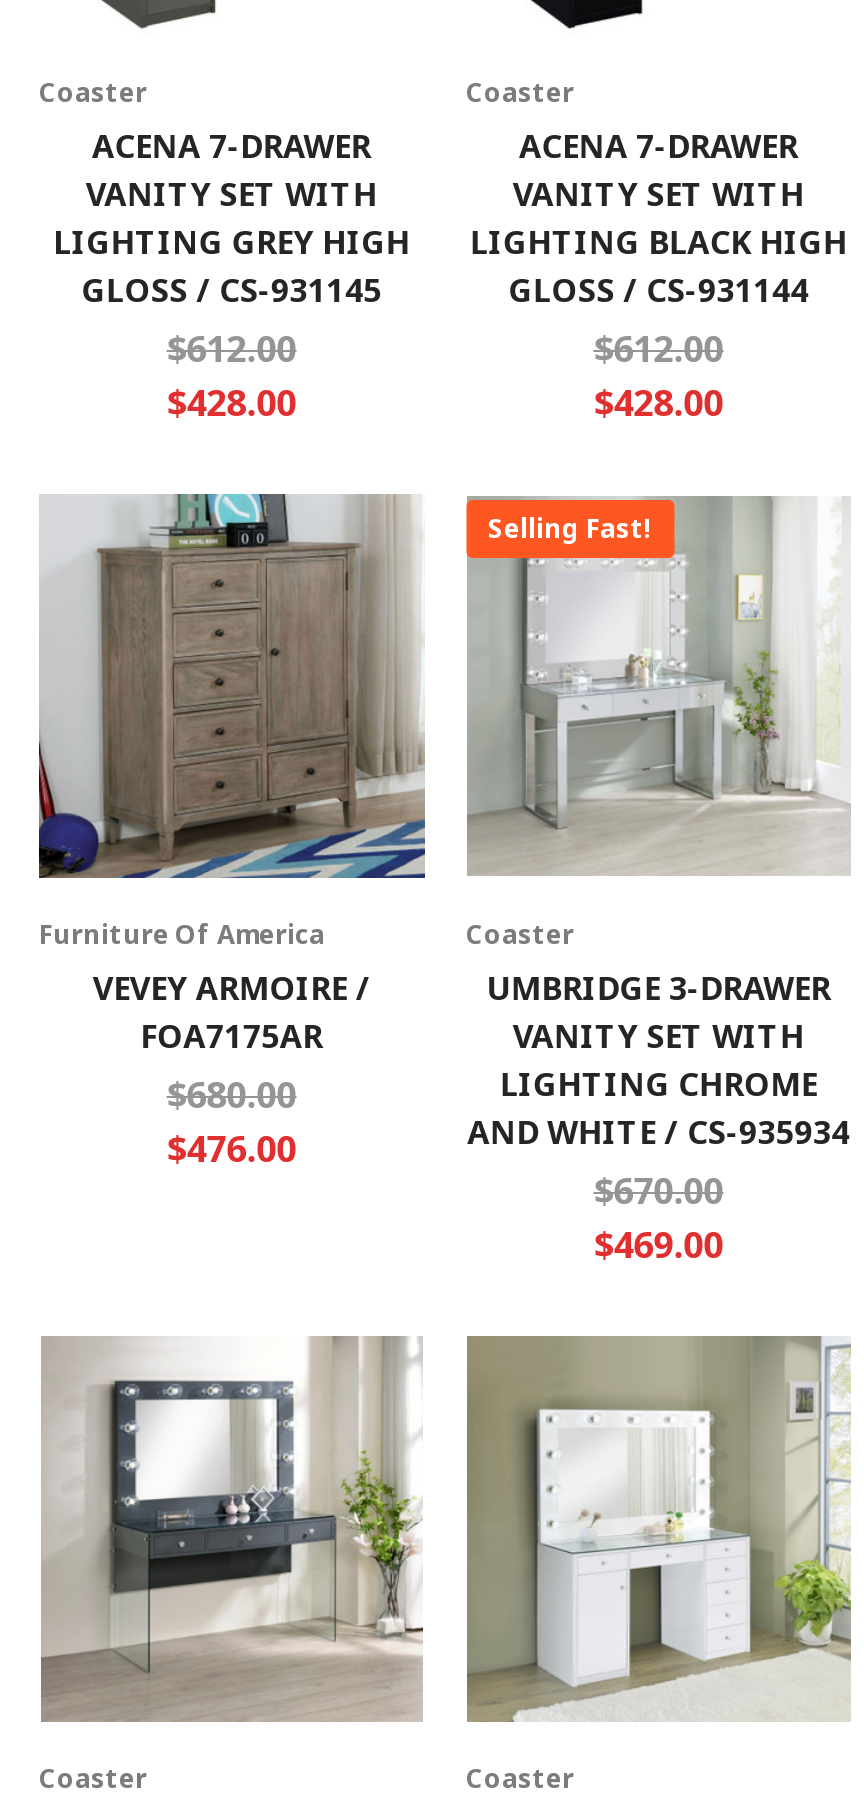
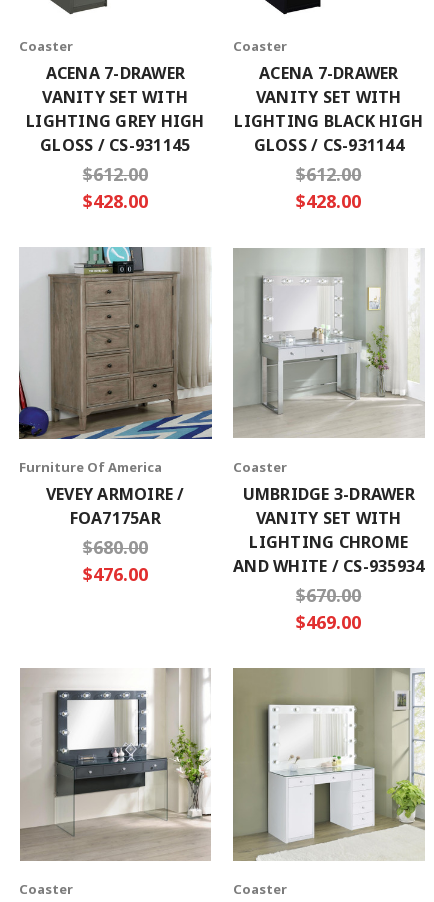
- Selling Fast!
